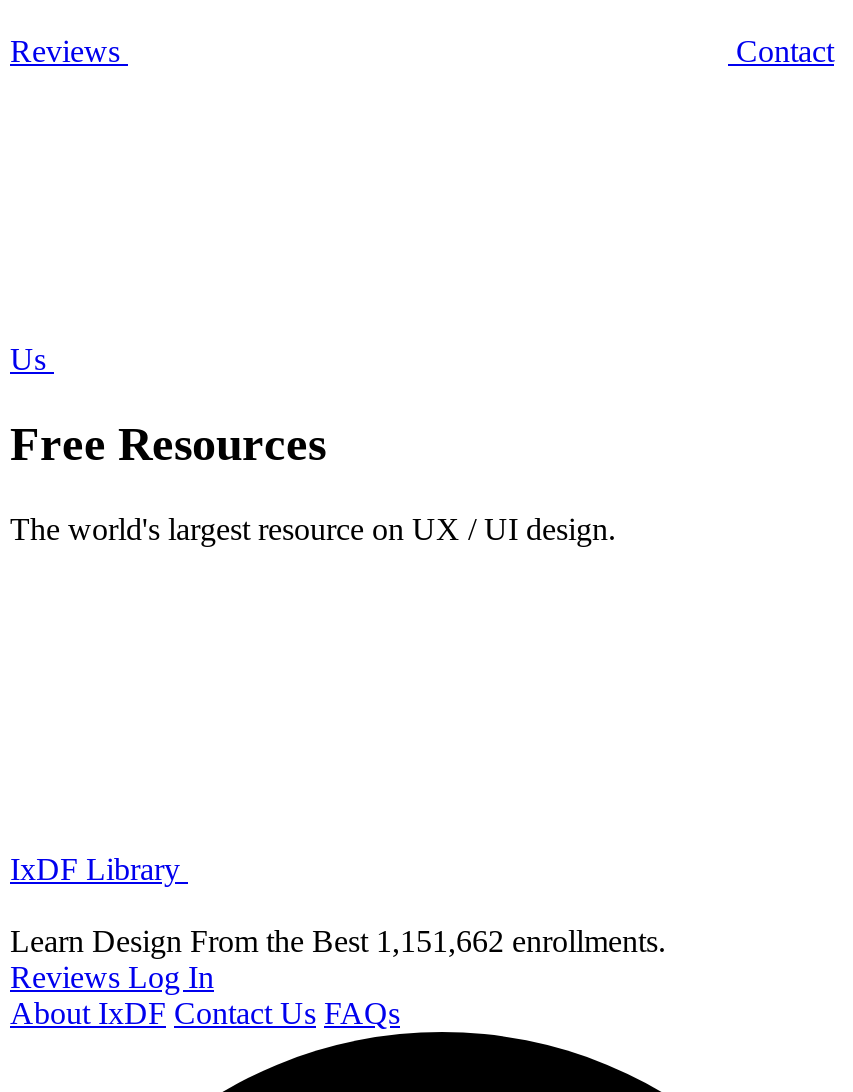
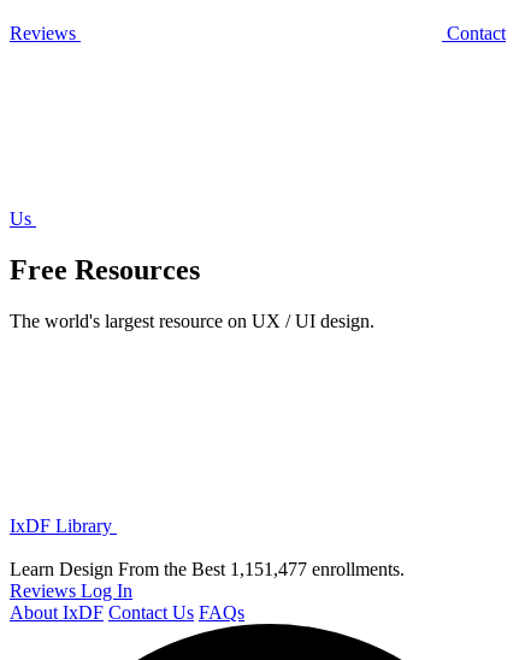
- Learn Design From the Best 1,151,662 enrollments.
+ Learn Design From the Best 1,151,477 enrollments.
